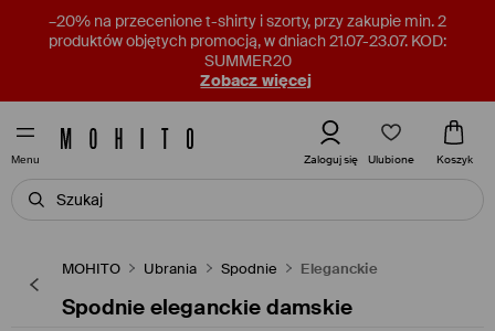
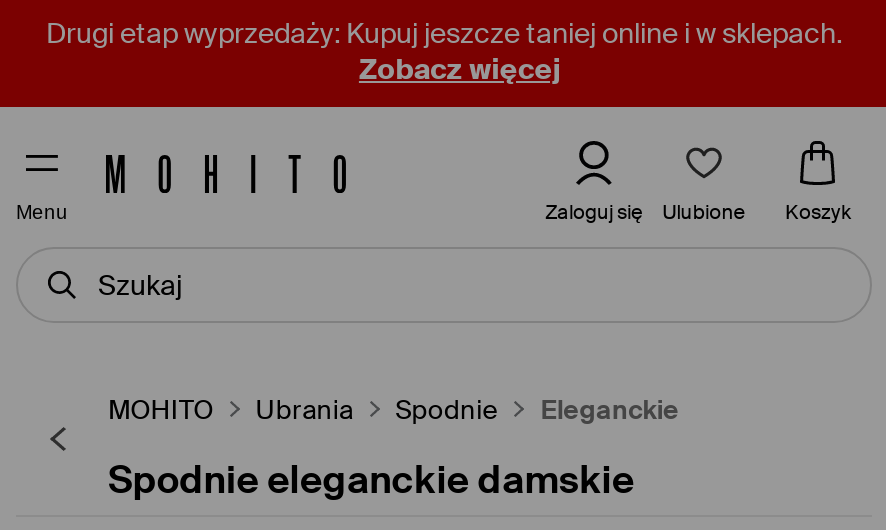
- –20% na przecenione t-shirty i szorty, przy zakupie min. 2
- produktów objętych promocją, w dniach 21.07-23.07. KOD:
- SUMMER20
+ Drugi etap wyprzedaży: Kupuj jeszcze taniej online i w sklepach.
